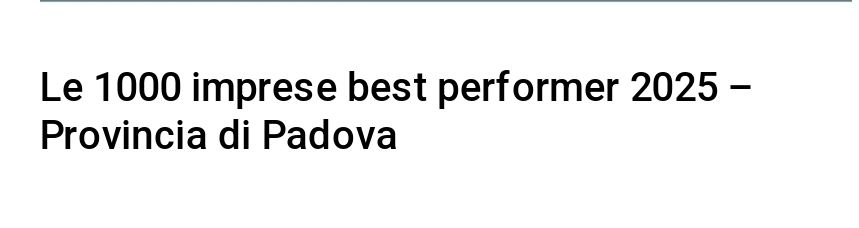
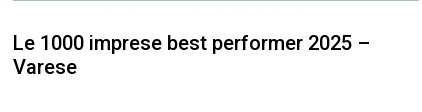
- Provincia di Padova
+ Varese
